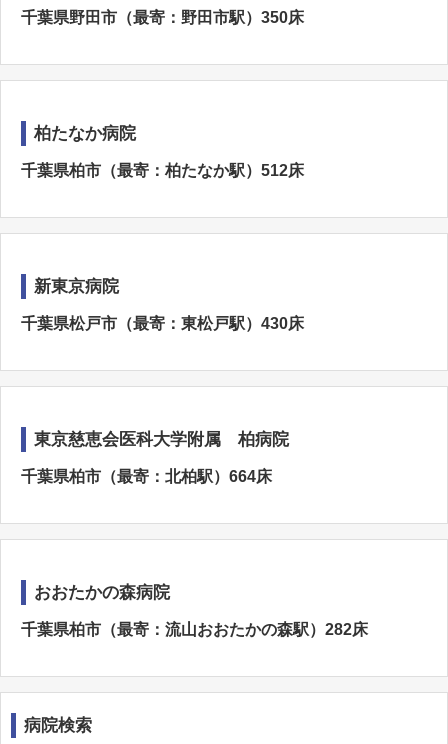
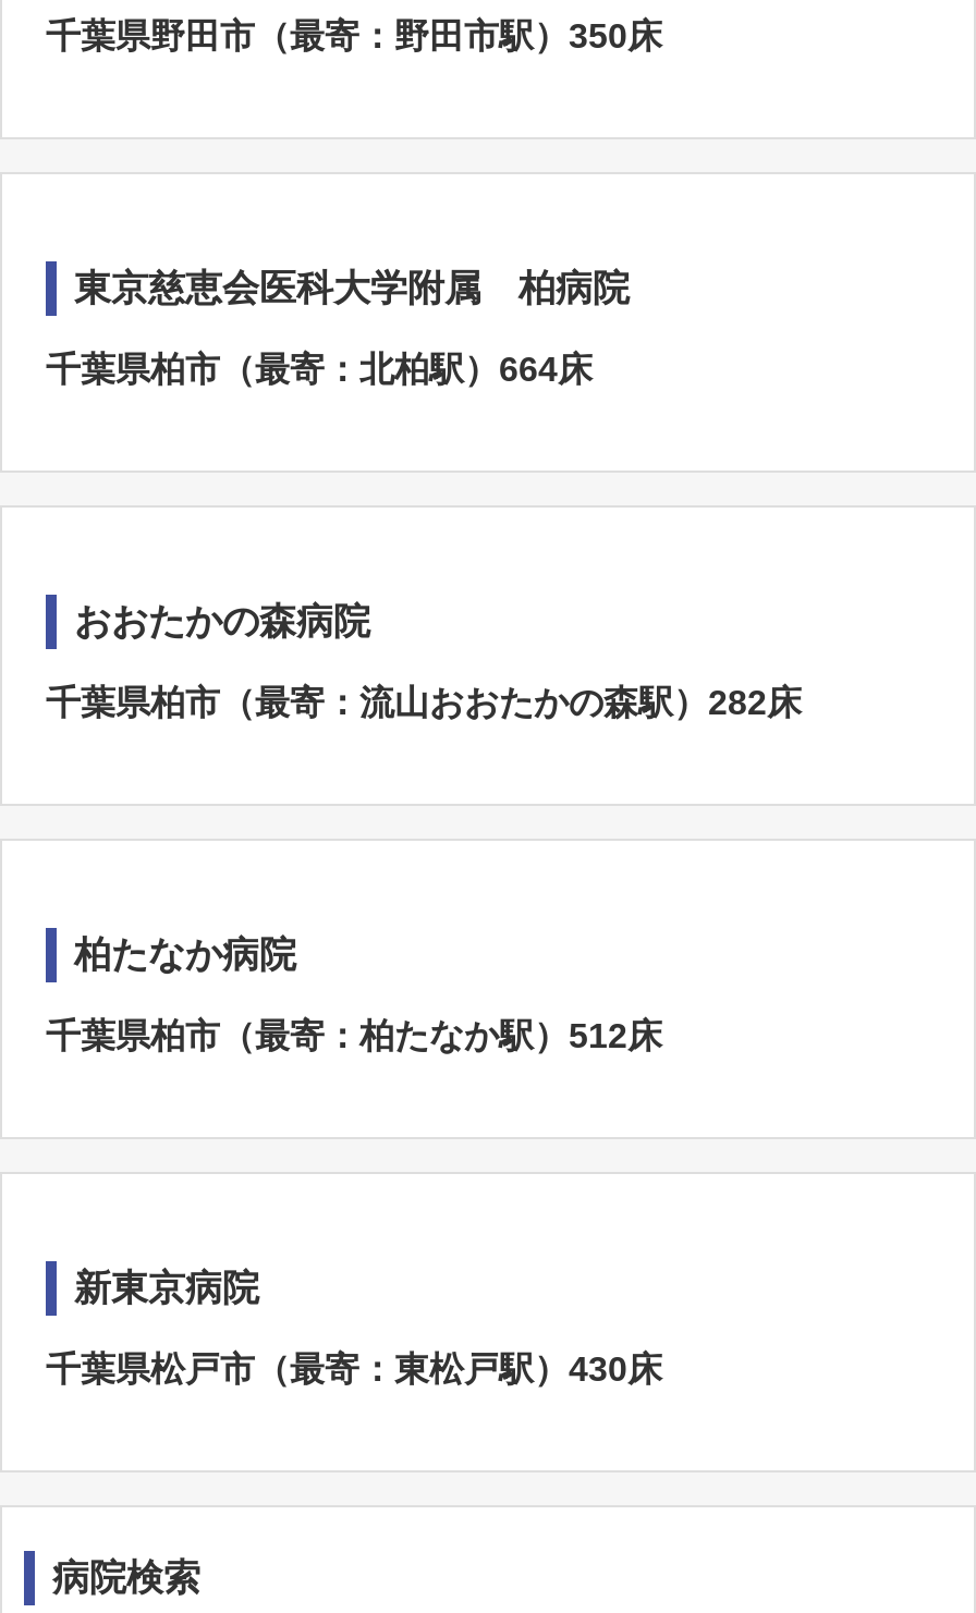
moved down: 柏たなか病院 | 千葉県柏市（最寄：柏たなか駅）512床 | 新東京病院 | 千葉県松戸市（最寄：東松戸駅）430床

moved up: 東京慈恵会医科大学附属 柏病院 | 千葉県柏市（最寄：北柏駅）664床

moved up: おおたかの森病院 | 千葉県柏市（最寄：流山おおたかの森駅）282床
